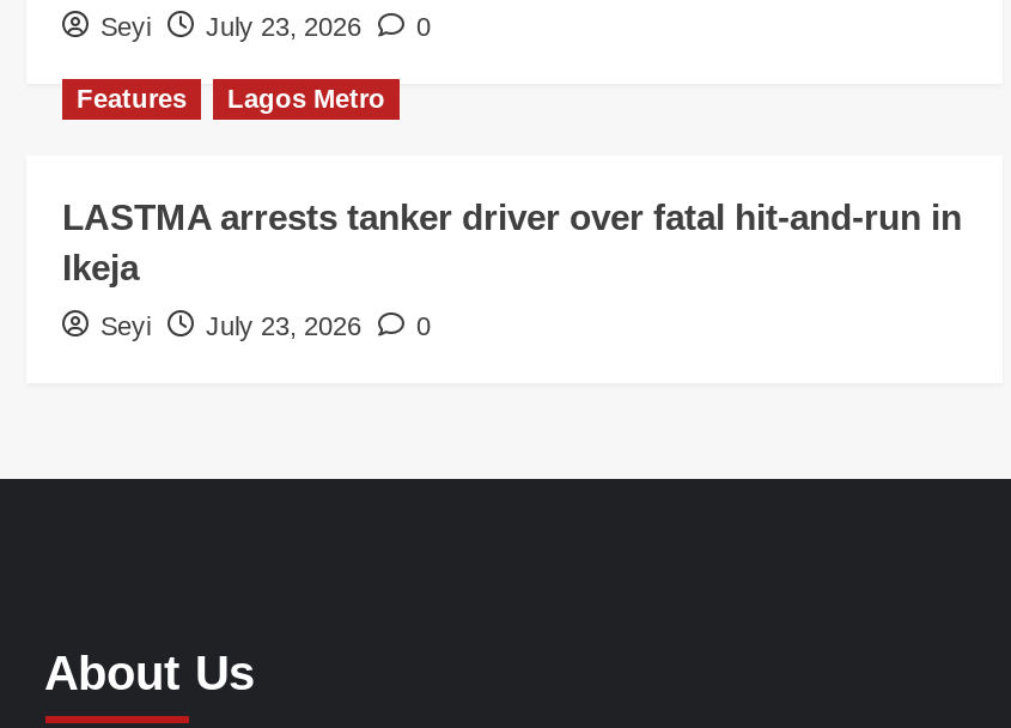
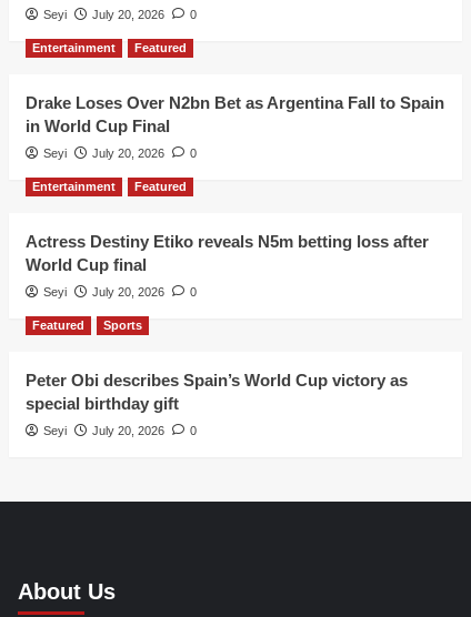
- Seyi July 23, 2026 0
+ Seyi July 20, 2026 0

- Features
- Lagos Metro
+ Entertainment
+ Featured

- LASTMA arrests tanker driver over fatal hit-and-run in
- Ikeja
+ Drake Loses Over N2bn Bet as Argentina Fall to Spain
+ in World Cup Final

- July 23, 2026
+ July 20, 2026
+ 0
+ Entertainment
+ Featured
+ Actress Destiny Etiko reveals N5m betting loss after
+ World Cup final
+ Seyi
+ July 20, 2026
+ 0
+ Featured
+ Sports
+ Peter Obi describes Spain’s World Cup victory as
+ special birthday gift
+ Seyi
+ July 20, 2026
